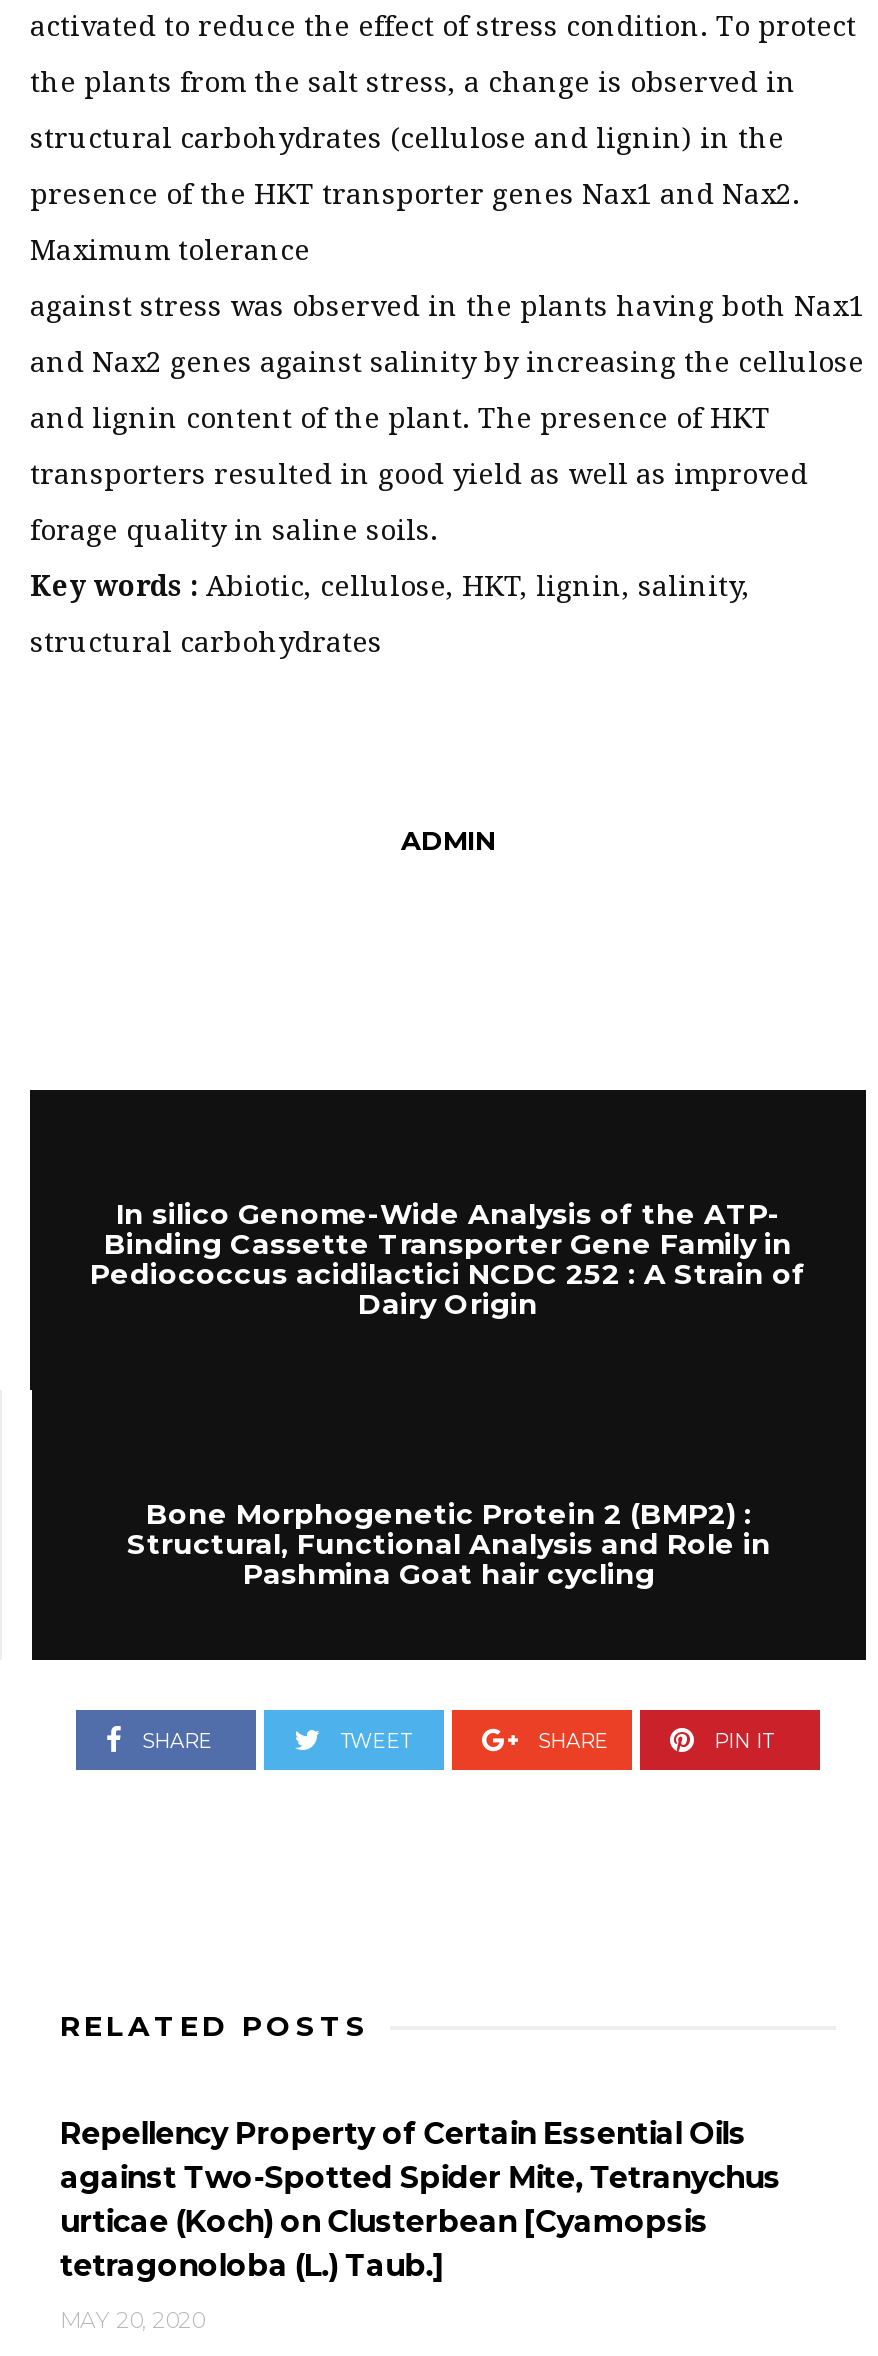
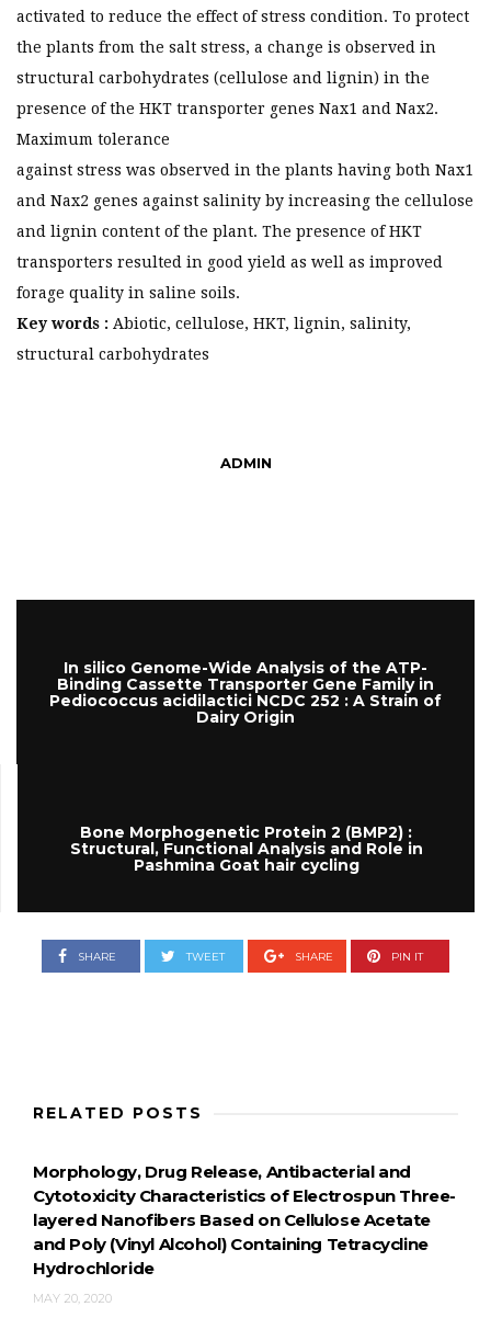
- Repellency Property of Certain Essential Oils
- against Two-Spotted Spider Mite, Tetranychus
- urticae (Koch) on Clusterbean [Cyamopsis
- tetragonoloba (L.) Taub.]
+ Morphology, Drug Release, Antibacterial and
+ Cytotoxicity Characteristics of Electrospun Three-
+ layered Nanofibers Based on Cellulose Acetate
+ and Poly (Vinyl Alcohol) Containing Tetracycline
+ Hydrochloride
